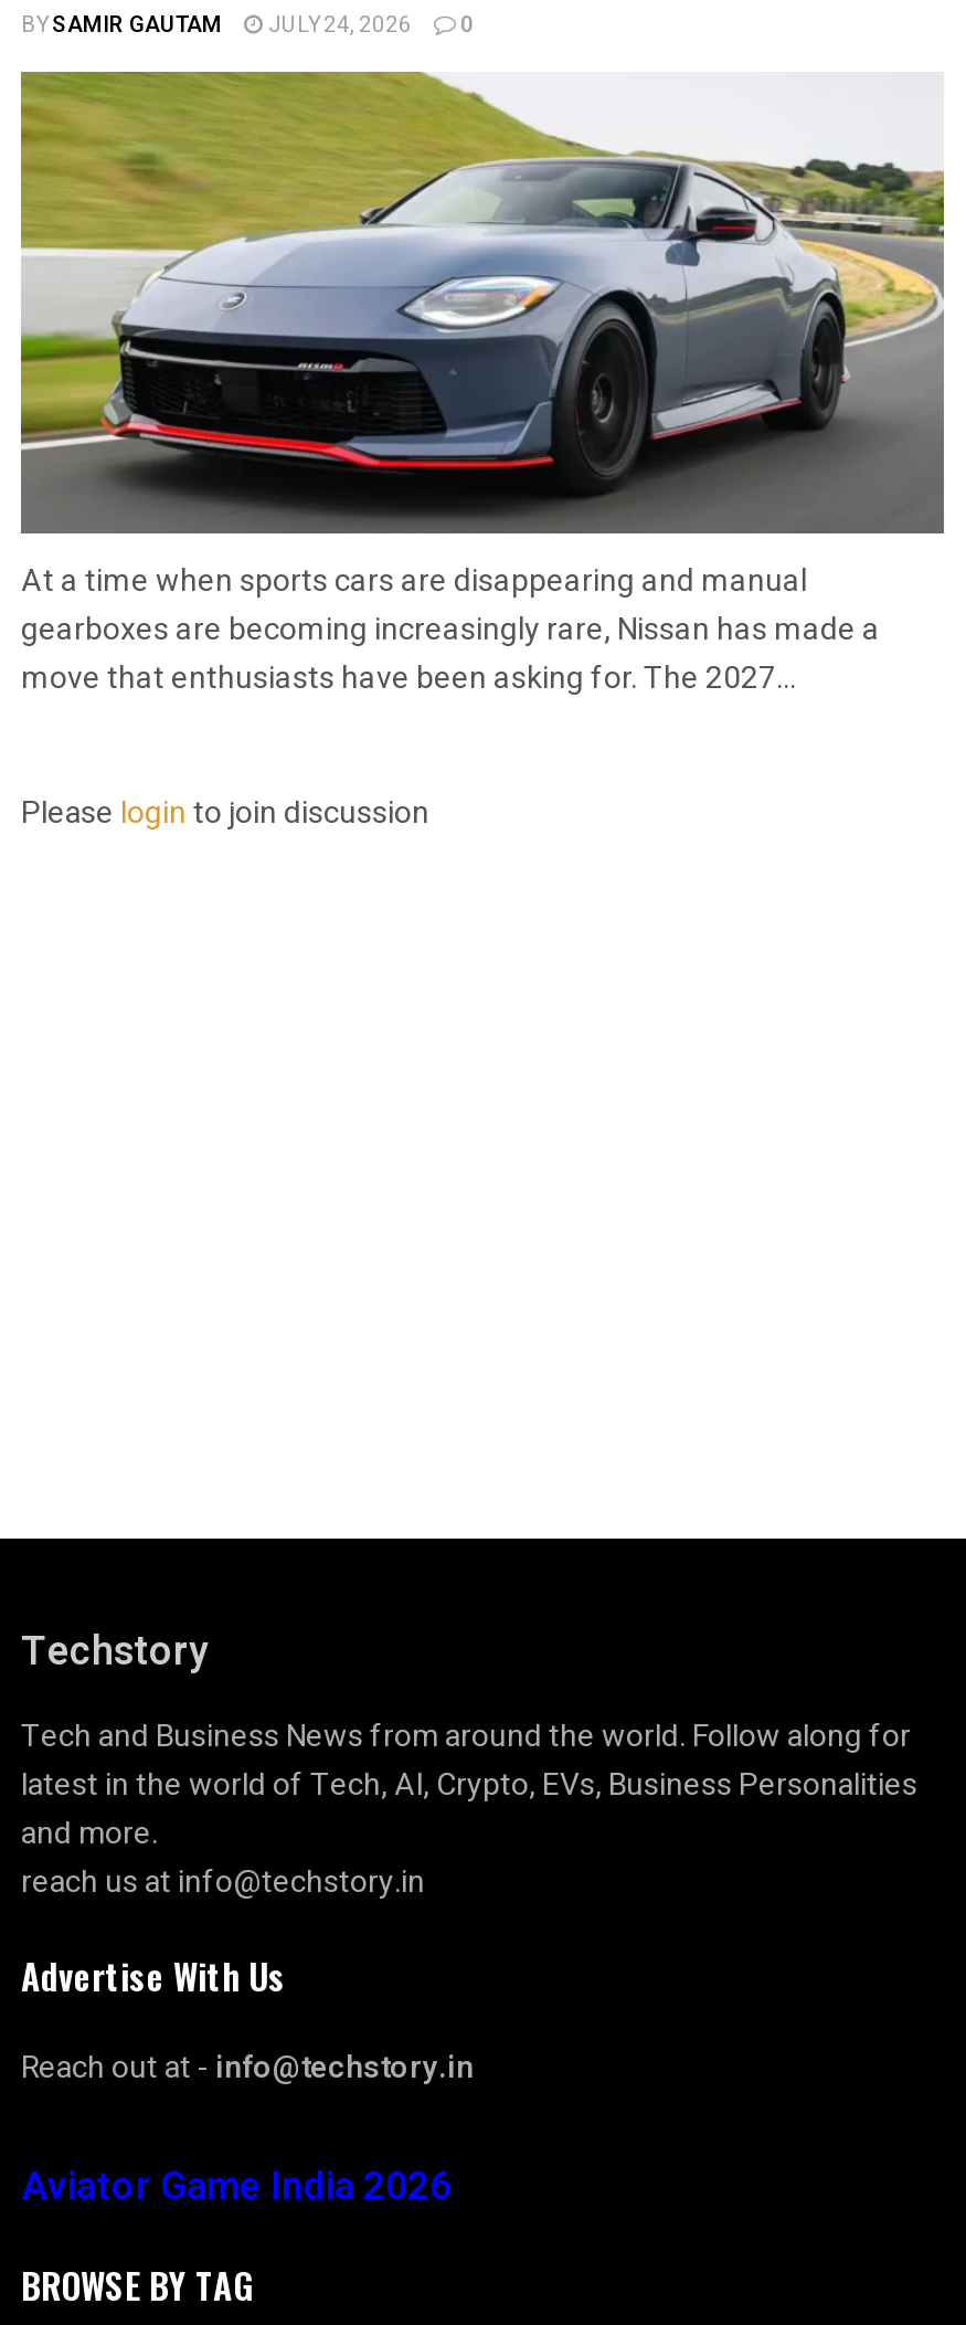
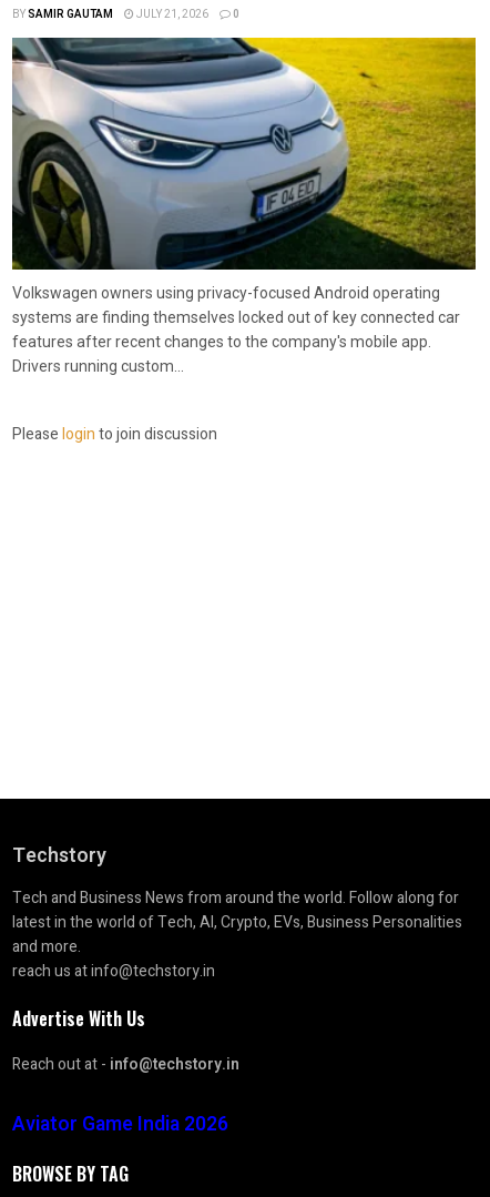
- JULY 24, 2026
+ JULY 21, 2026

- [image]
- At a time when sports cars are disappearing and manual
- gearboxes are becoming increasingly rare, Nissan has made a
- move that enthusiasts have been asking for. The 2027...
+ [image]
+ Volkswagen owners using privacy-focused Android operating
+ systems are finding themselves locked out of key connected car
+ features after recent changes to the company's mobile app.
+ Drivers running custom...
